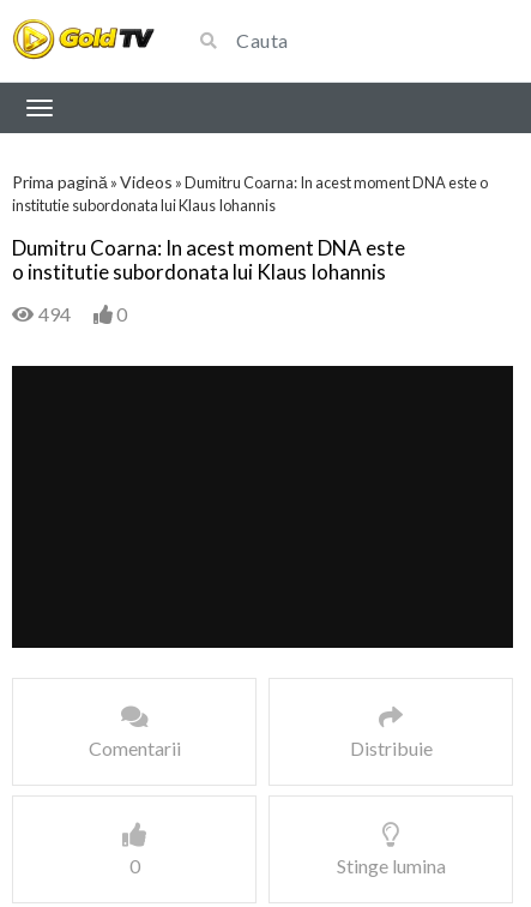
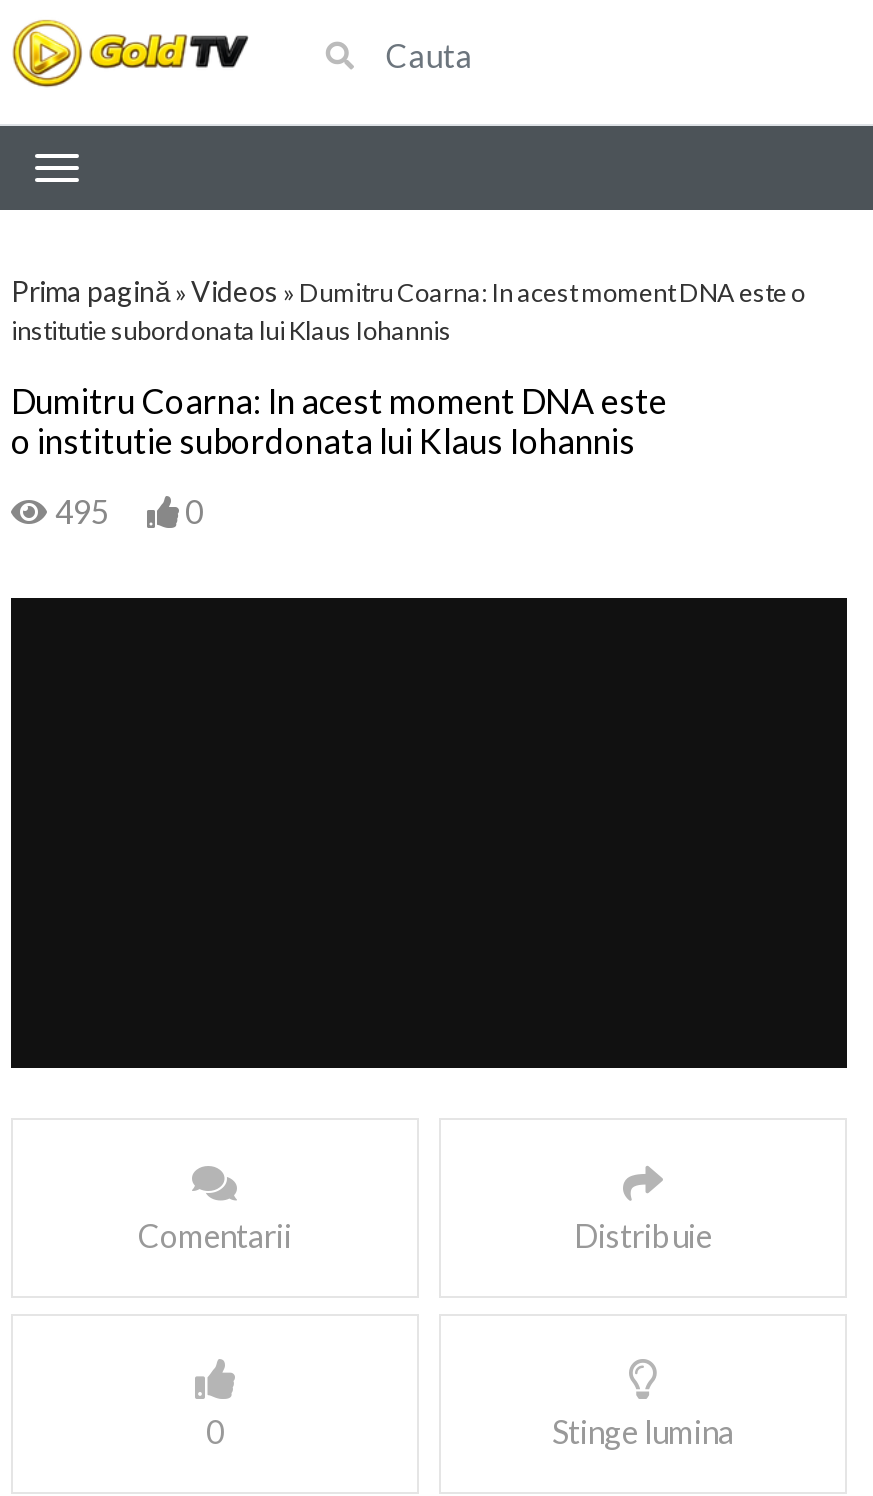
- 494 0
+ 495 0
